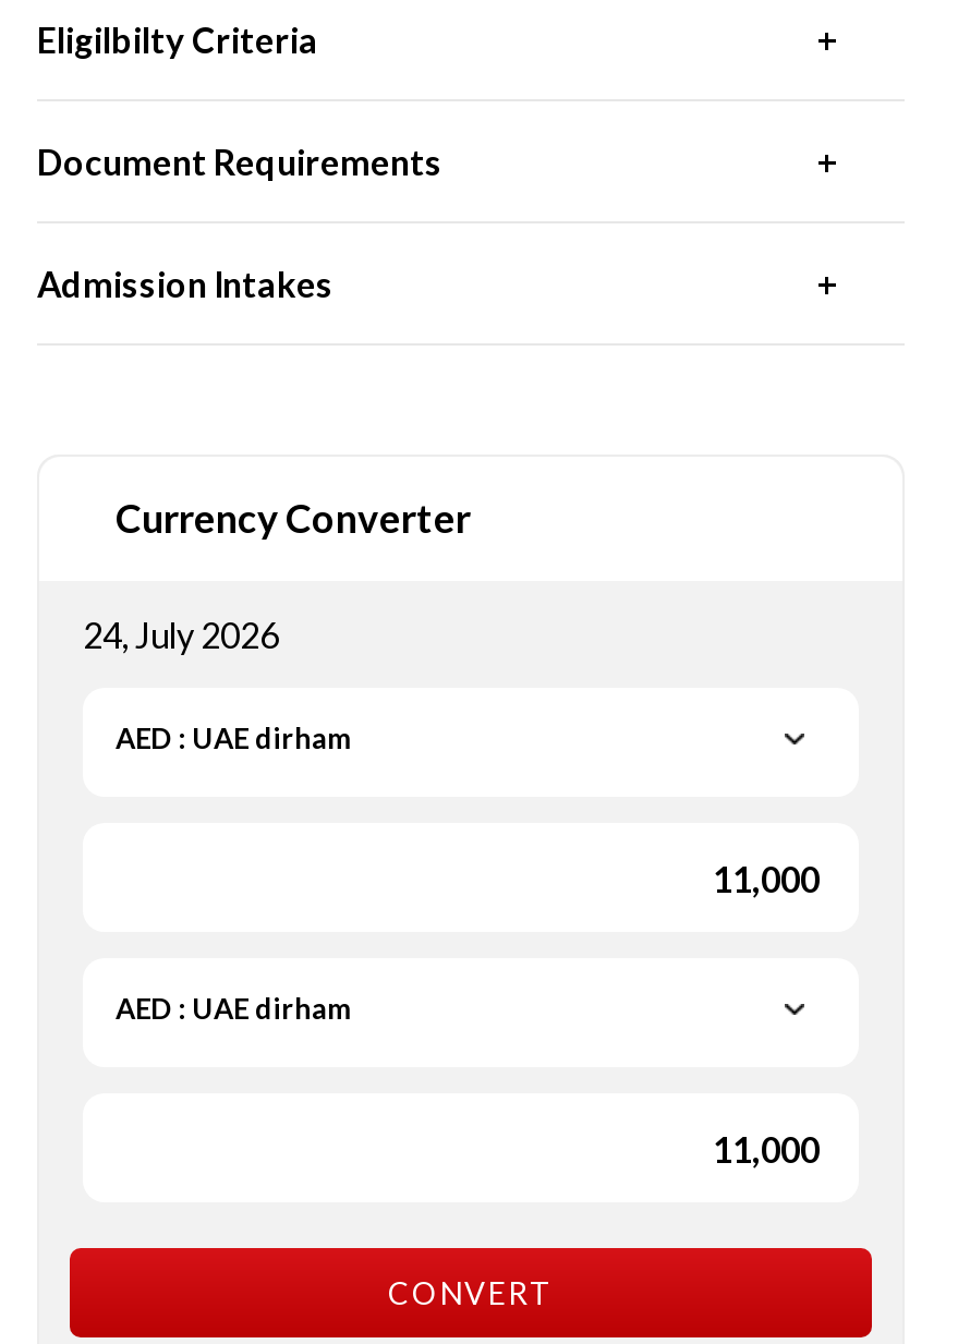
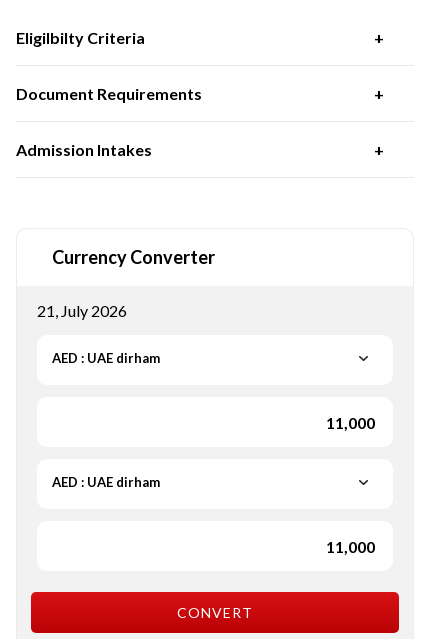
- 24, July 2026
+ 21, July 2026
